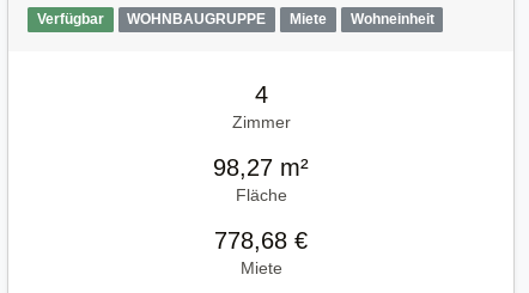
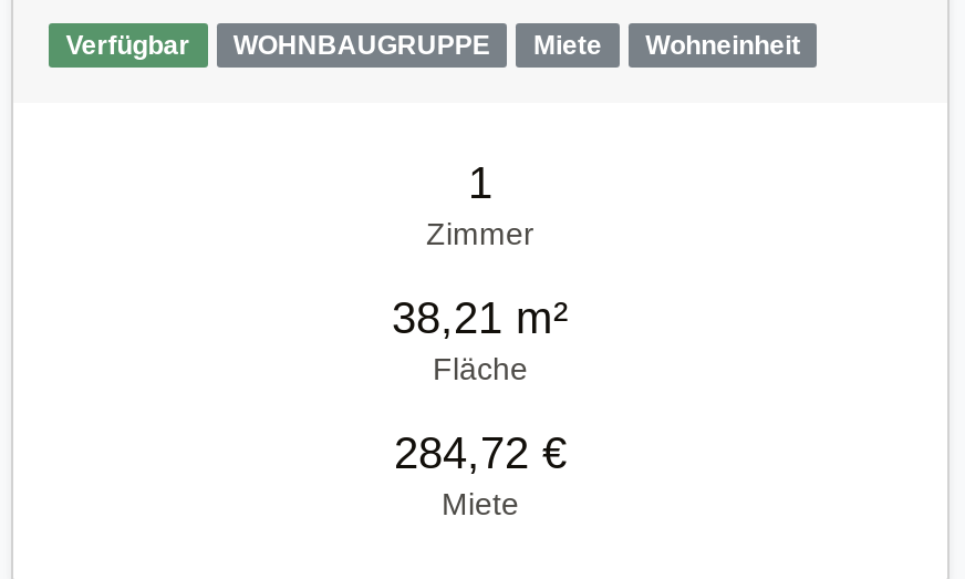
- 4
+ 1

- 98,27 m²
+ 38,21 m²

- 778,68 €
+ 284,72 €
